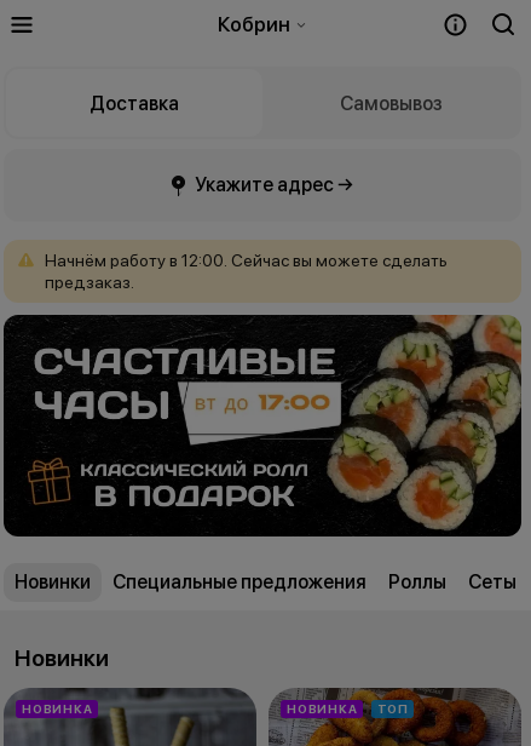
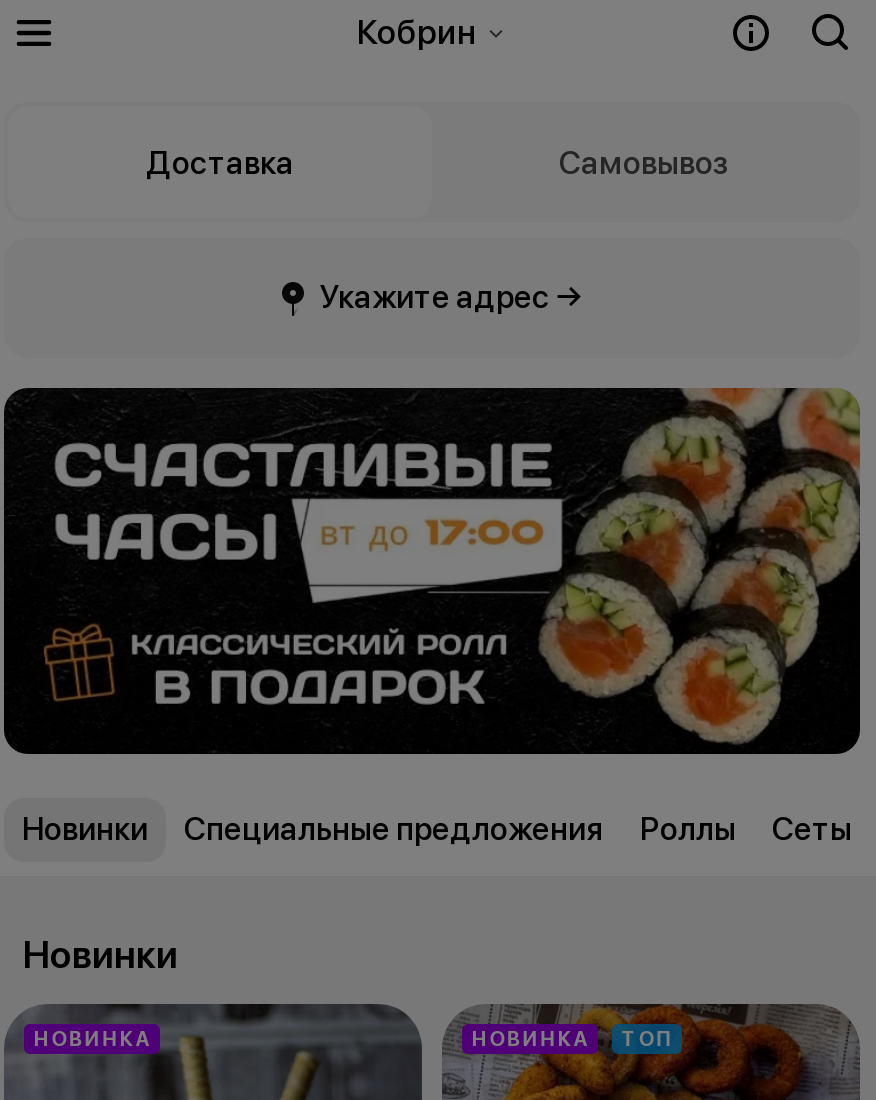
- Начнём работу в 12:00. Сейчас вы можете сделать
- предзаказ.
